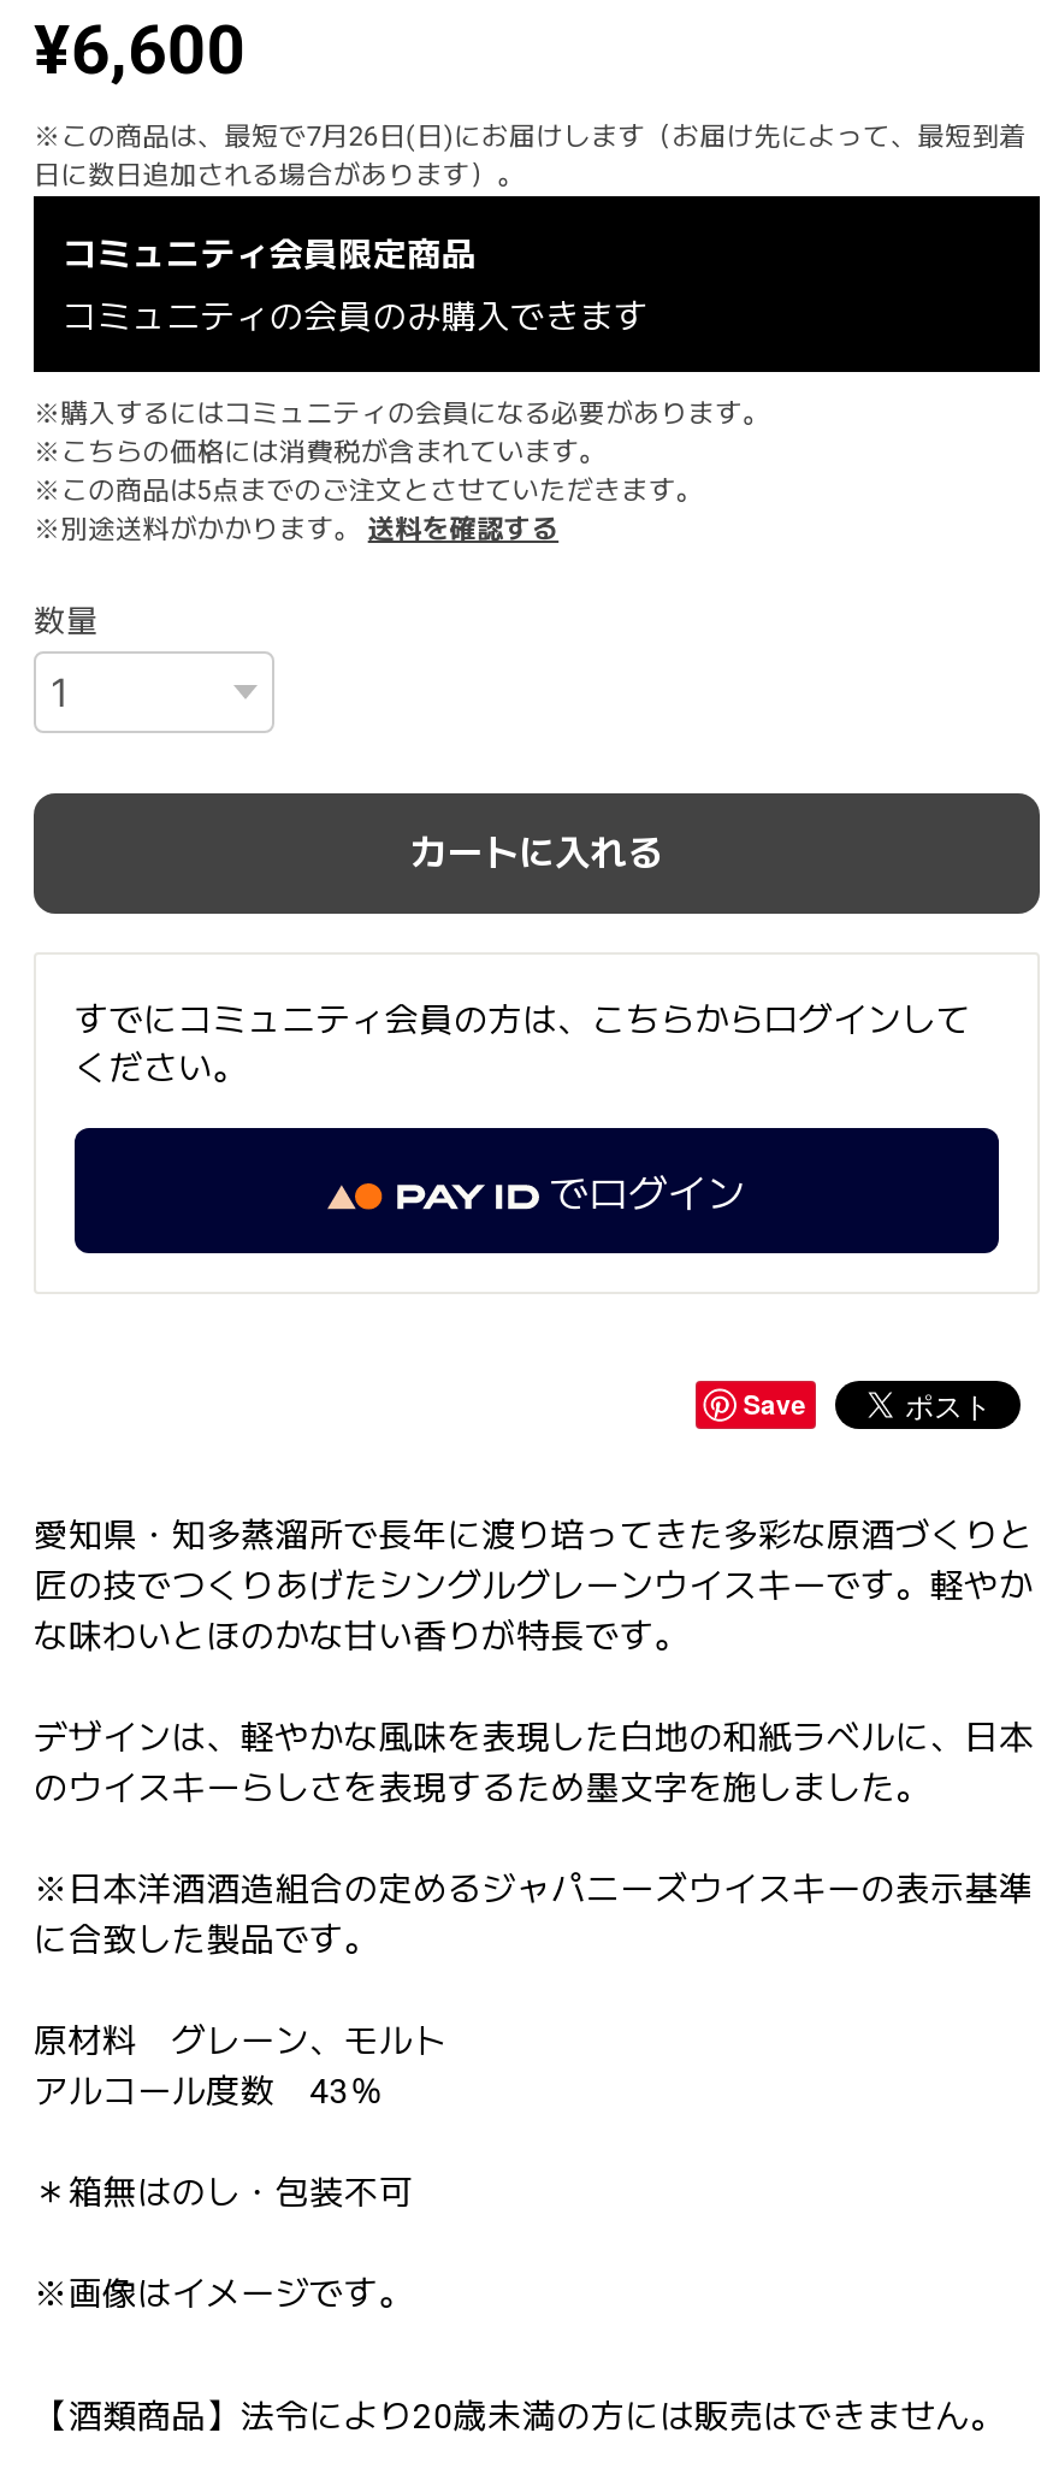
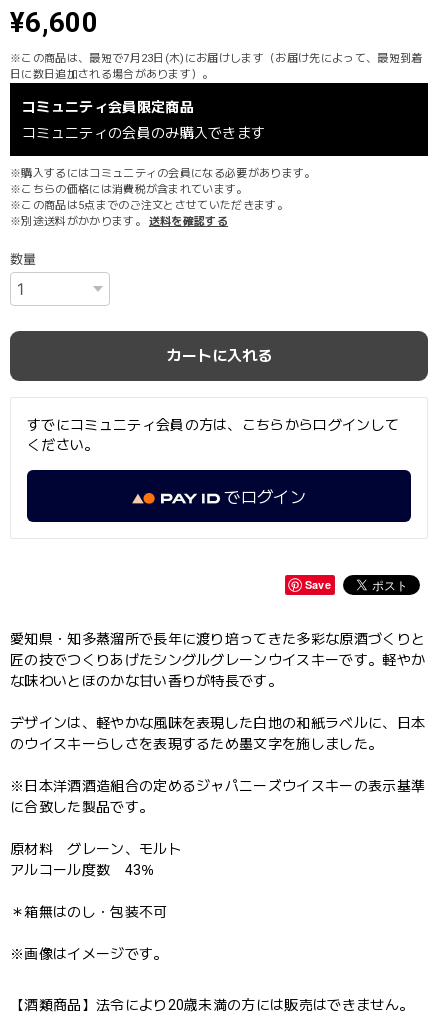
- ※この商品は、最短で7月26日(日)にお届けします（お届け先によって、最短到着
+ ※この商品は、最短で7月23日(木)にお届けします（お届け先によって、最短到着
